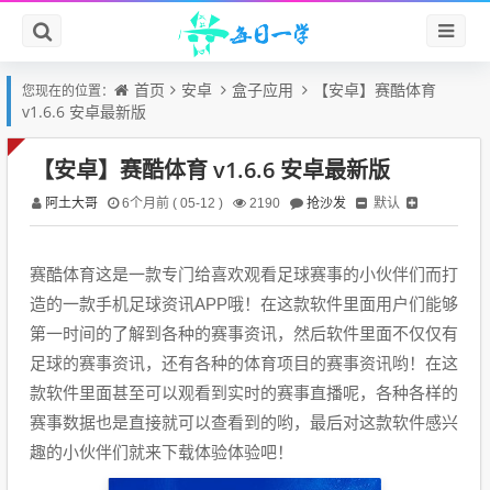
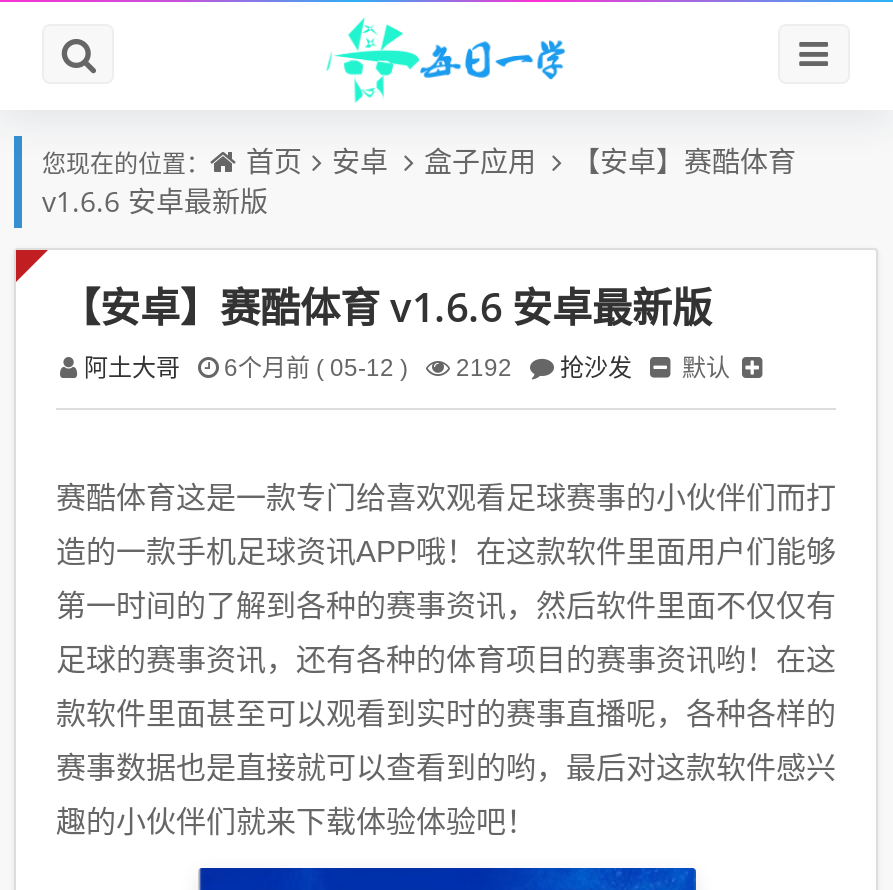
- 阿土大哥 6个月前 ( 05-12 ) 2190 抢沙发 默认
+ 阿土大哥 6个月前 ( 05-12 ) 2192 抢沙发 默认
